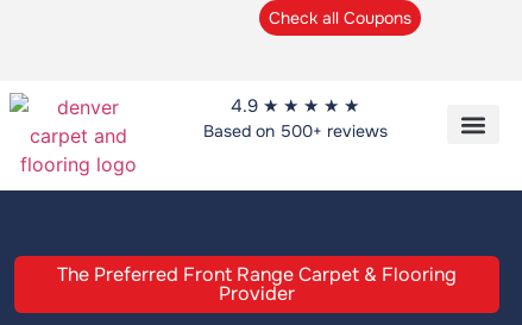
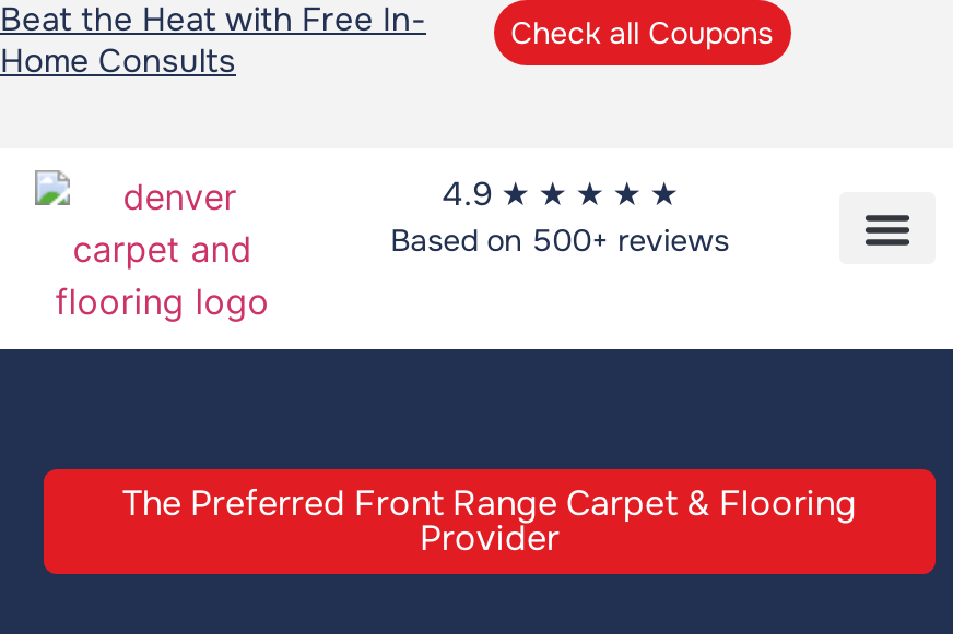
+ Beat the Heat with Free In-
+ Home Consults
